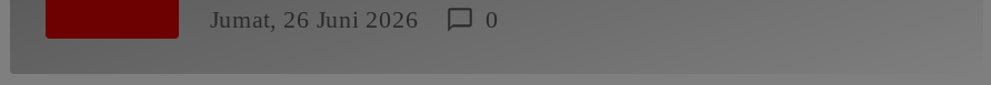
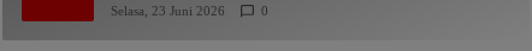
- Jumat, 26 Juni 2026
+ Selasa, 23 Juni 2026
